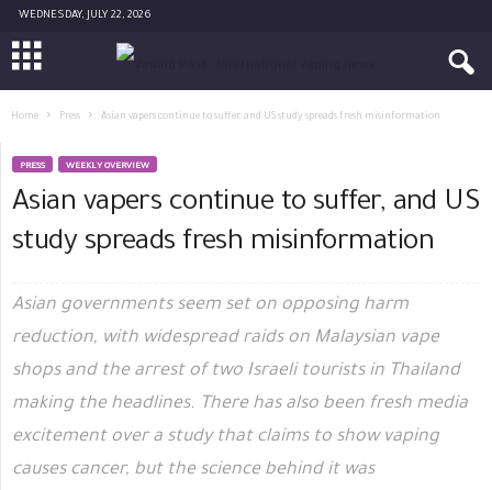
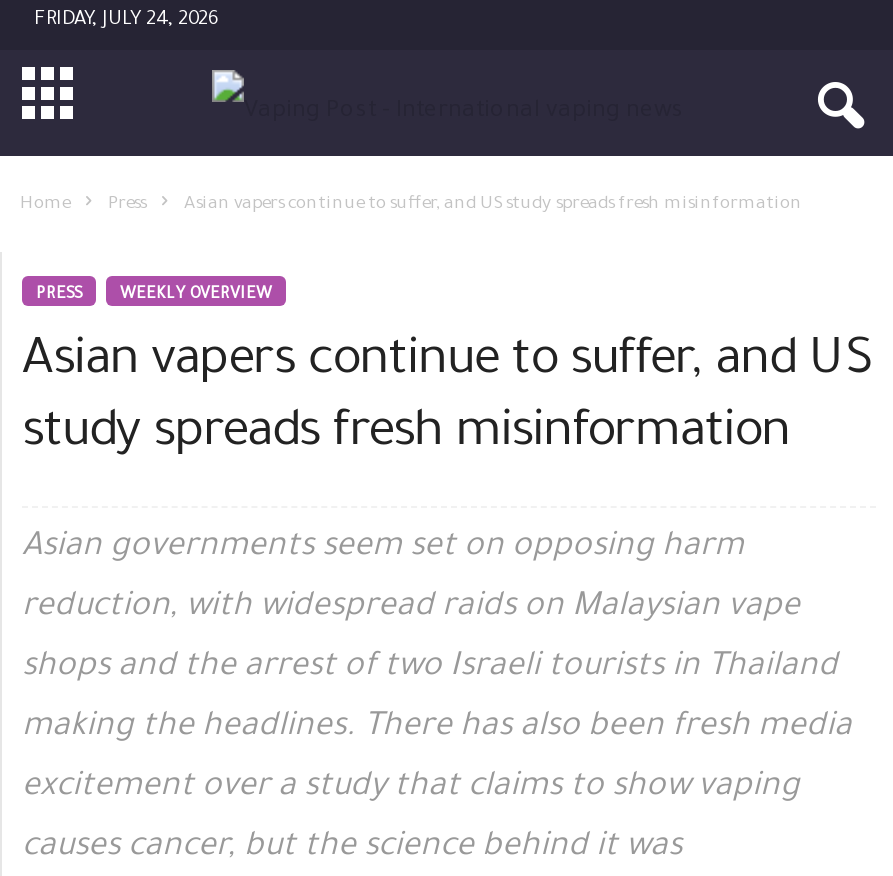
- WEDNESDAY, JULY 22, 2026
+ FRIDAY, JULY 24, 2026
